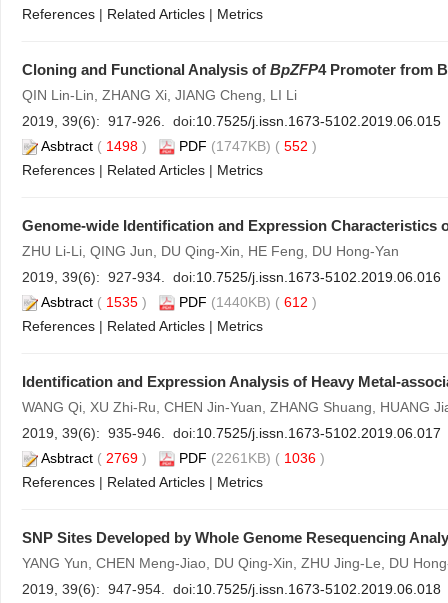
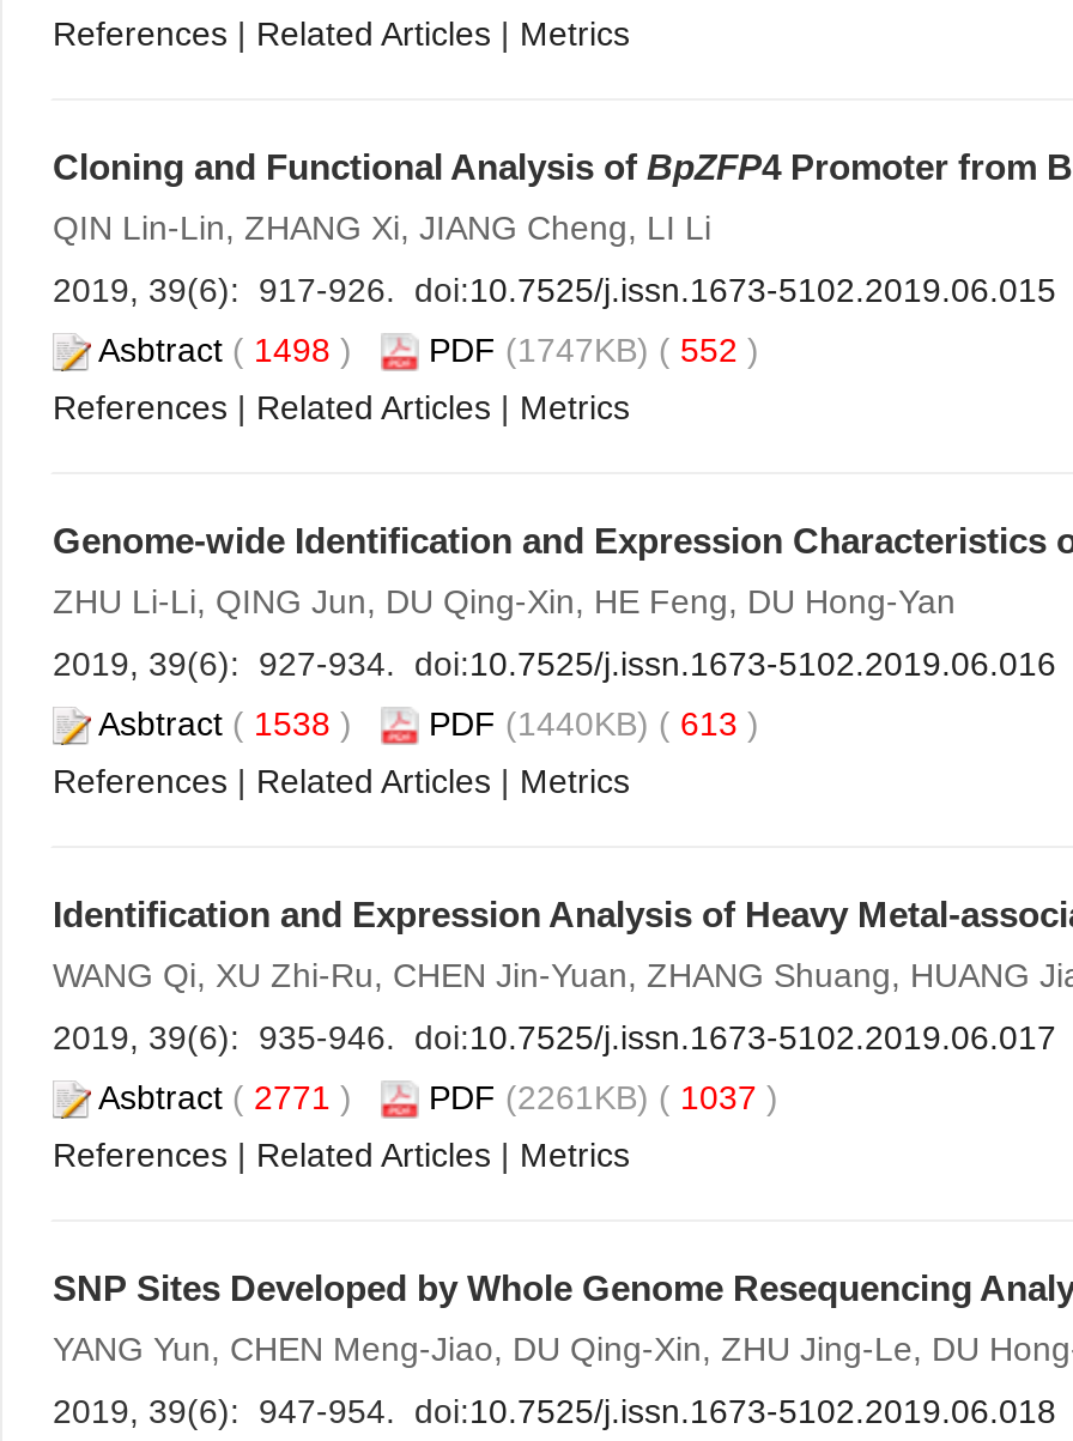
- Asbtract (1535)
+ Asbtract (1538)

- PDF (1440KB) (612)
+ PDF (1440KB) (613)

- Asbtract (2769)
+ Asbtract (2771)

- PDF (2261KB) (1036)
+ PDF (2261KB) (1037)
